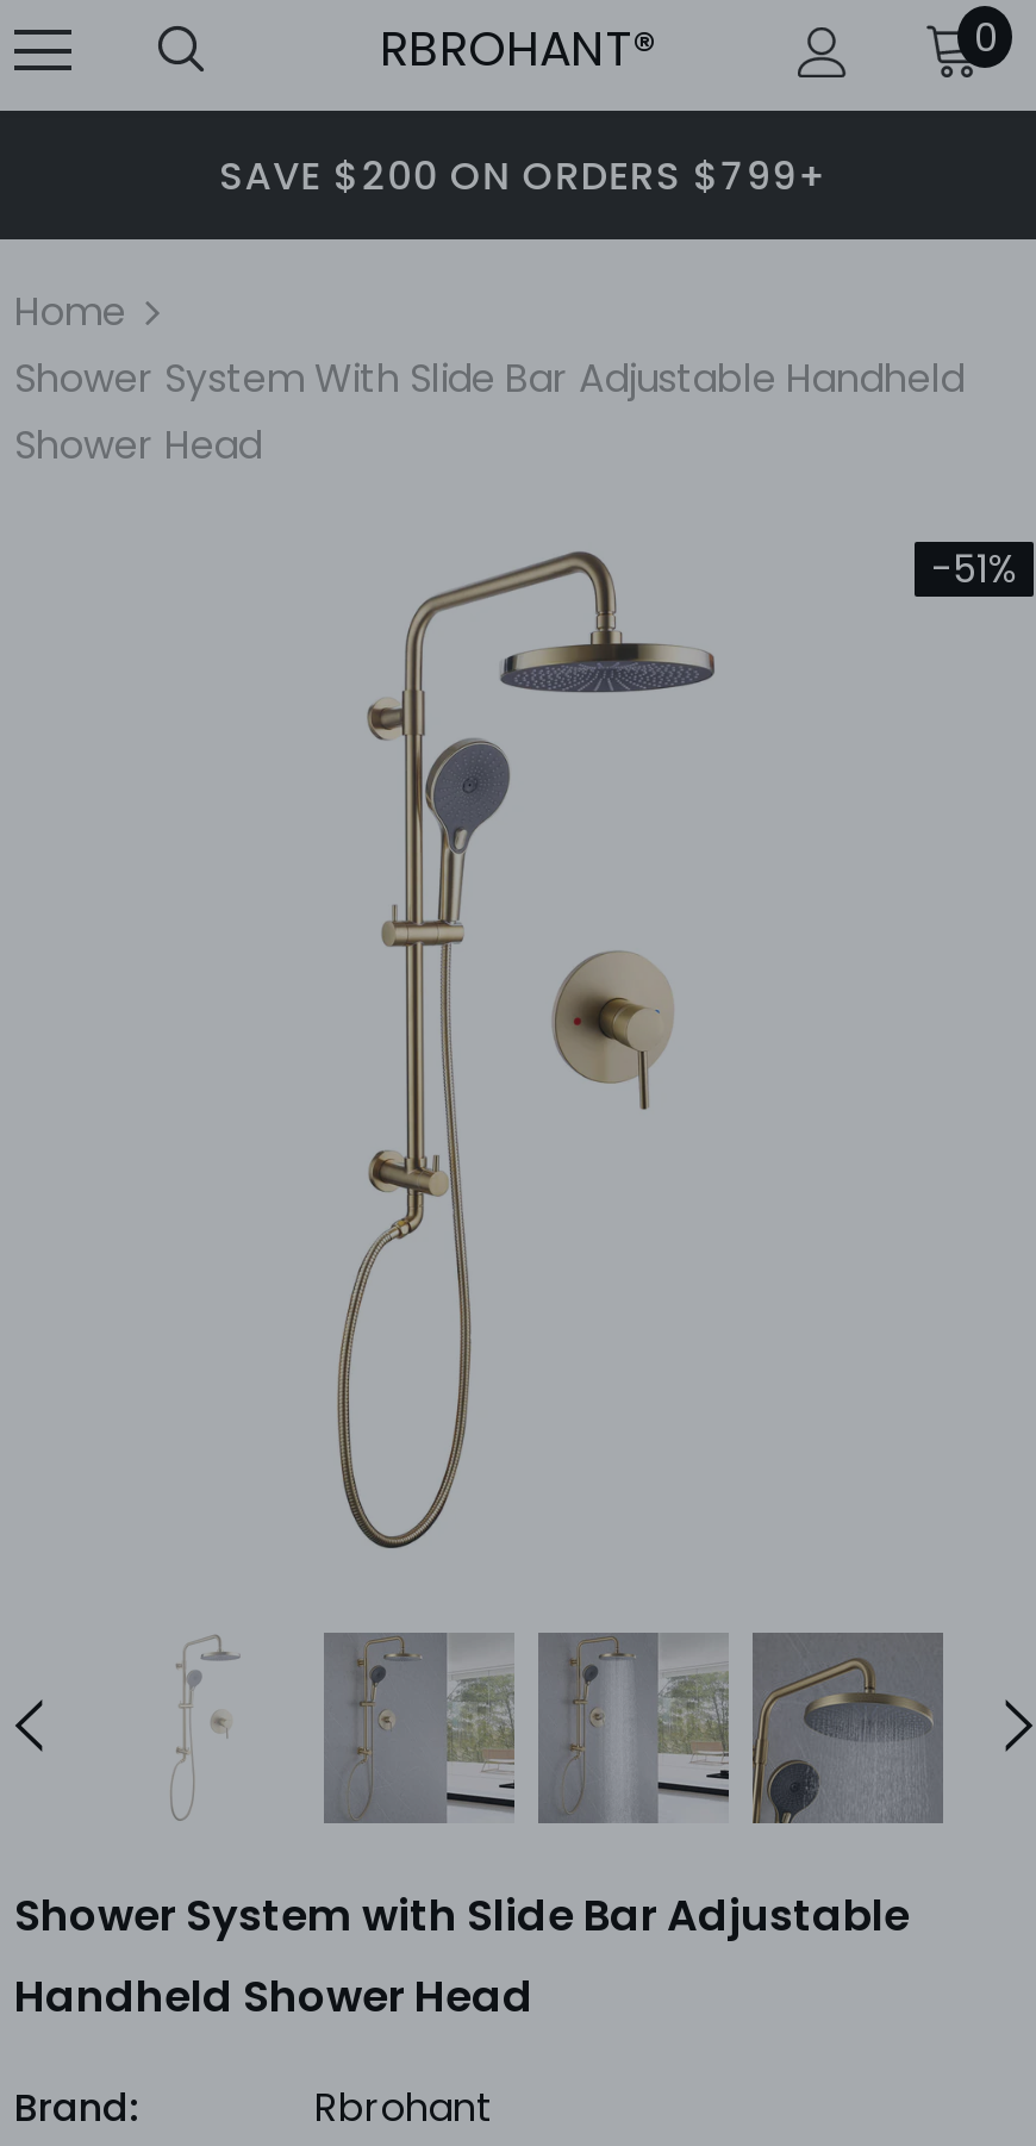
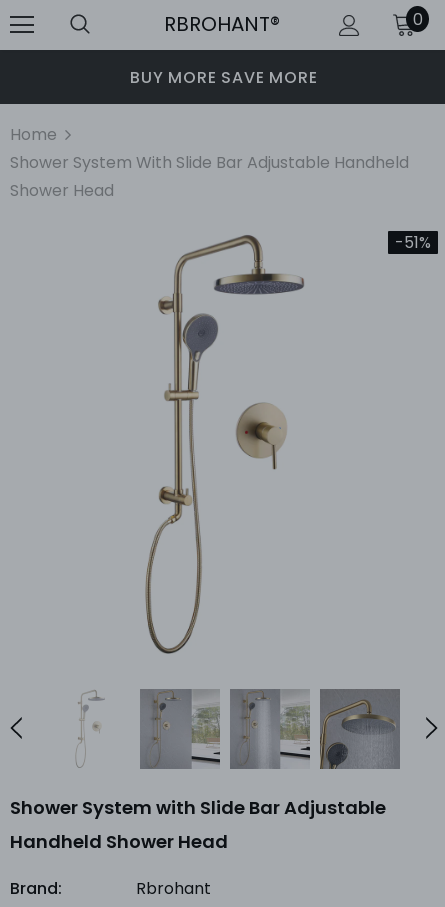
- SAVE $200 ON ORDERS $799+
+ BUY MORE SAVE MORE
